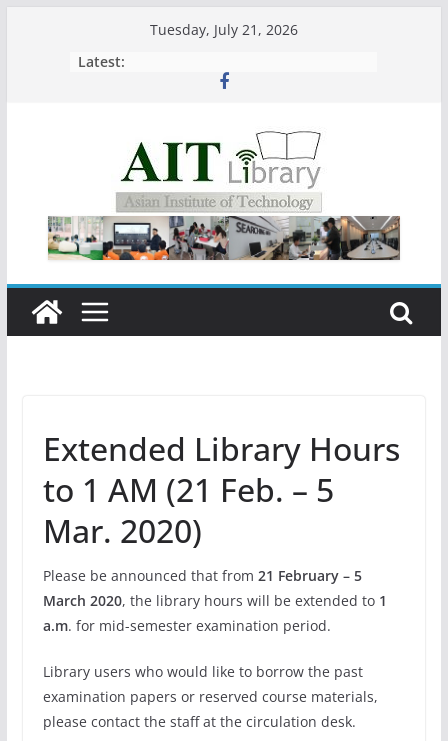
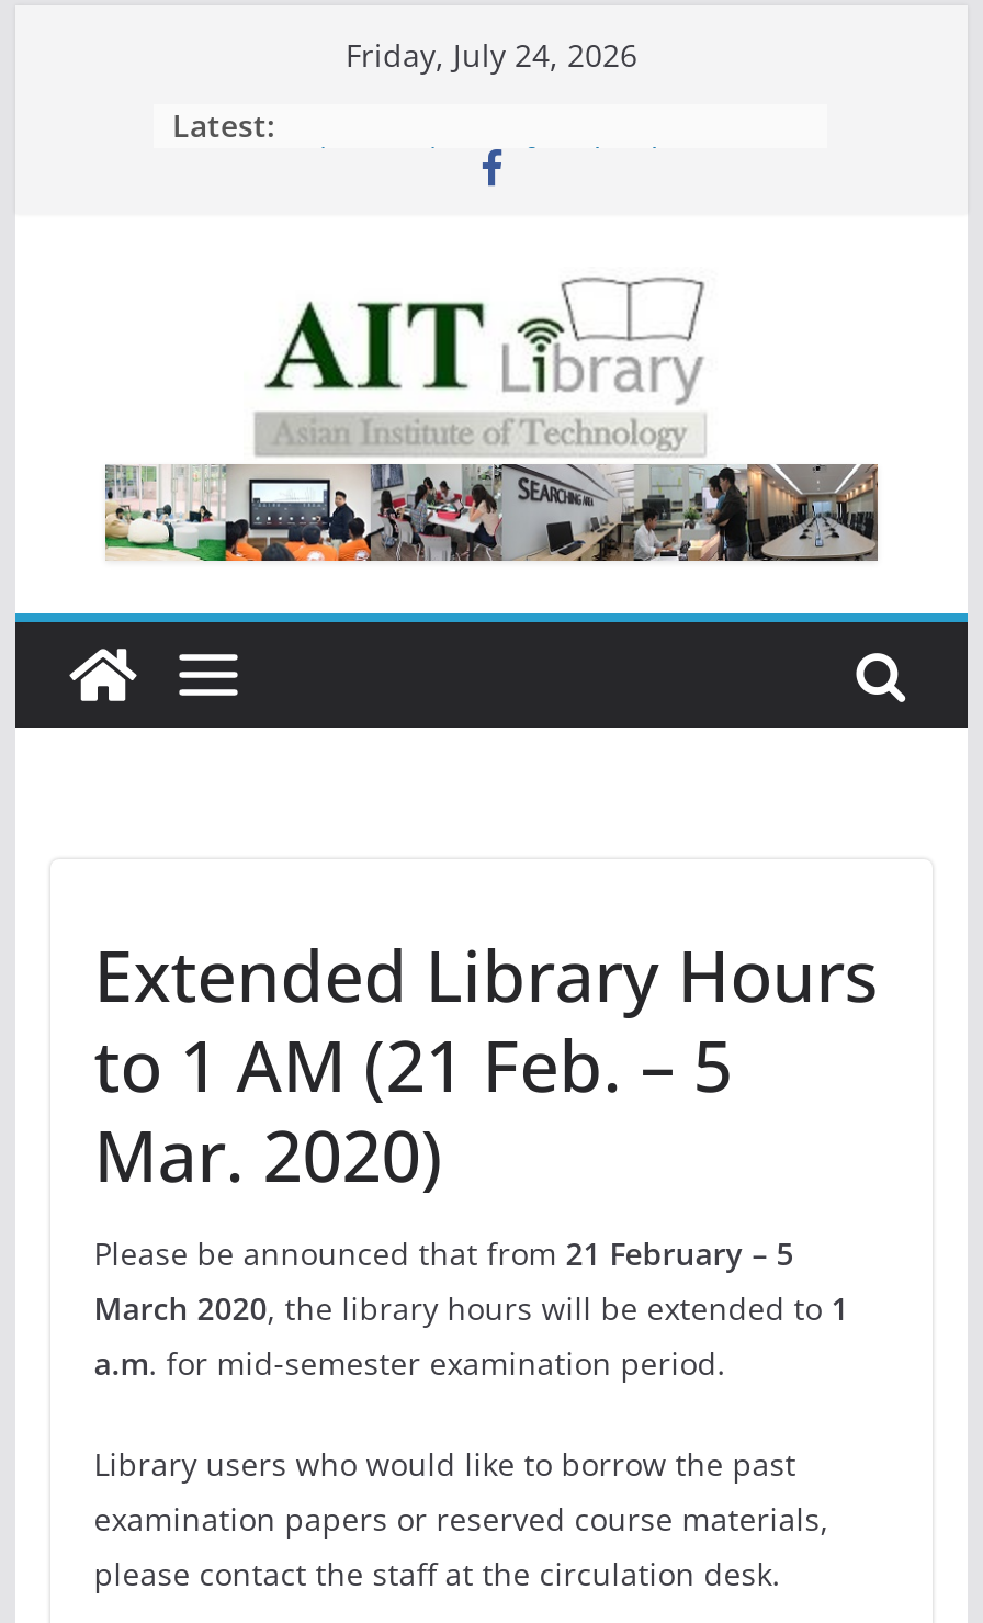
- Tuesday, July 21, 2026
+ Friday, July 24, 2026
